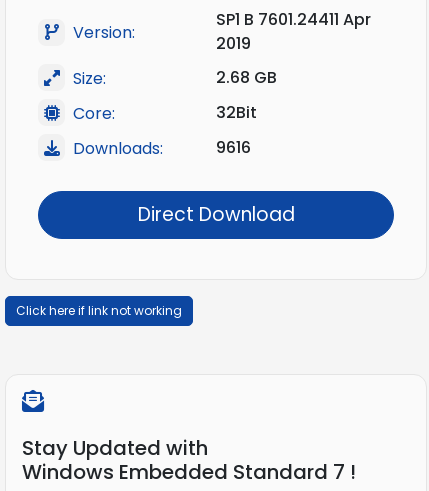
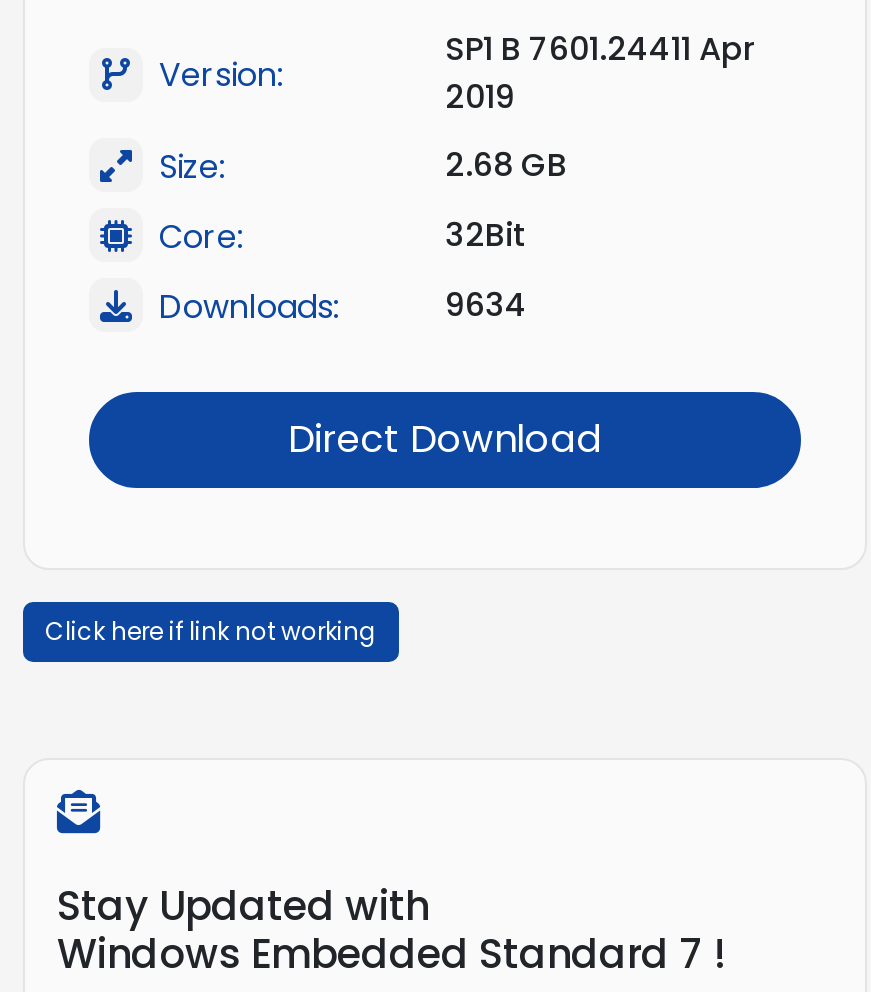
- 9616
+ 9634
